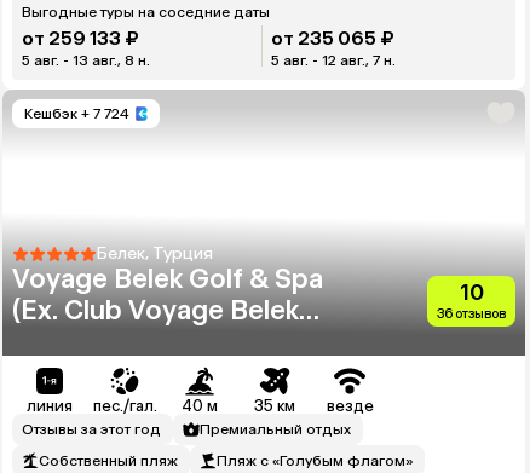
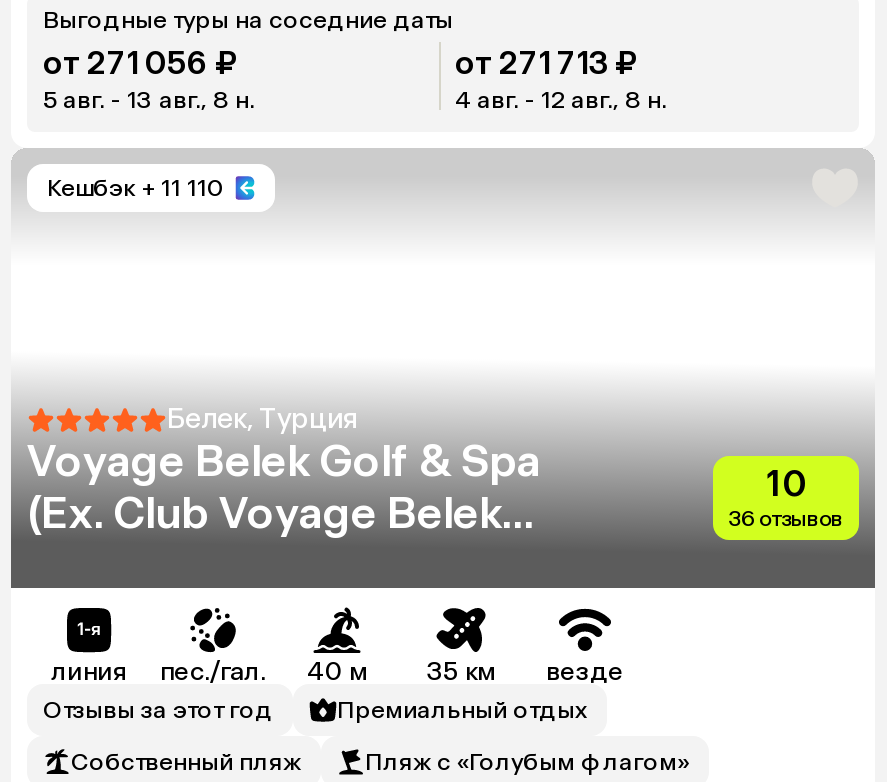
- от 259 133 ₽
+ от 271 056 ₽

- от 235 065 ₽
+ от 271 713 ₽

- 5 авг. - 12 авг., 7 н.
+ 4 авг. - 12 авг., 8 н.

- Кешбэк + 7 724
+ Кешбэк + 11 110
